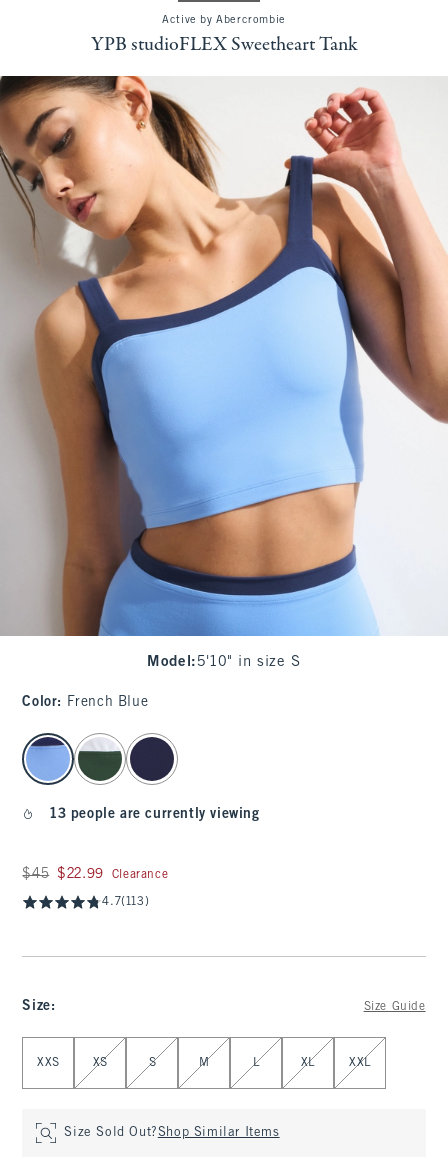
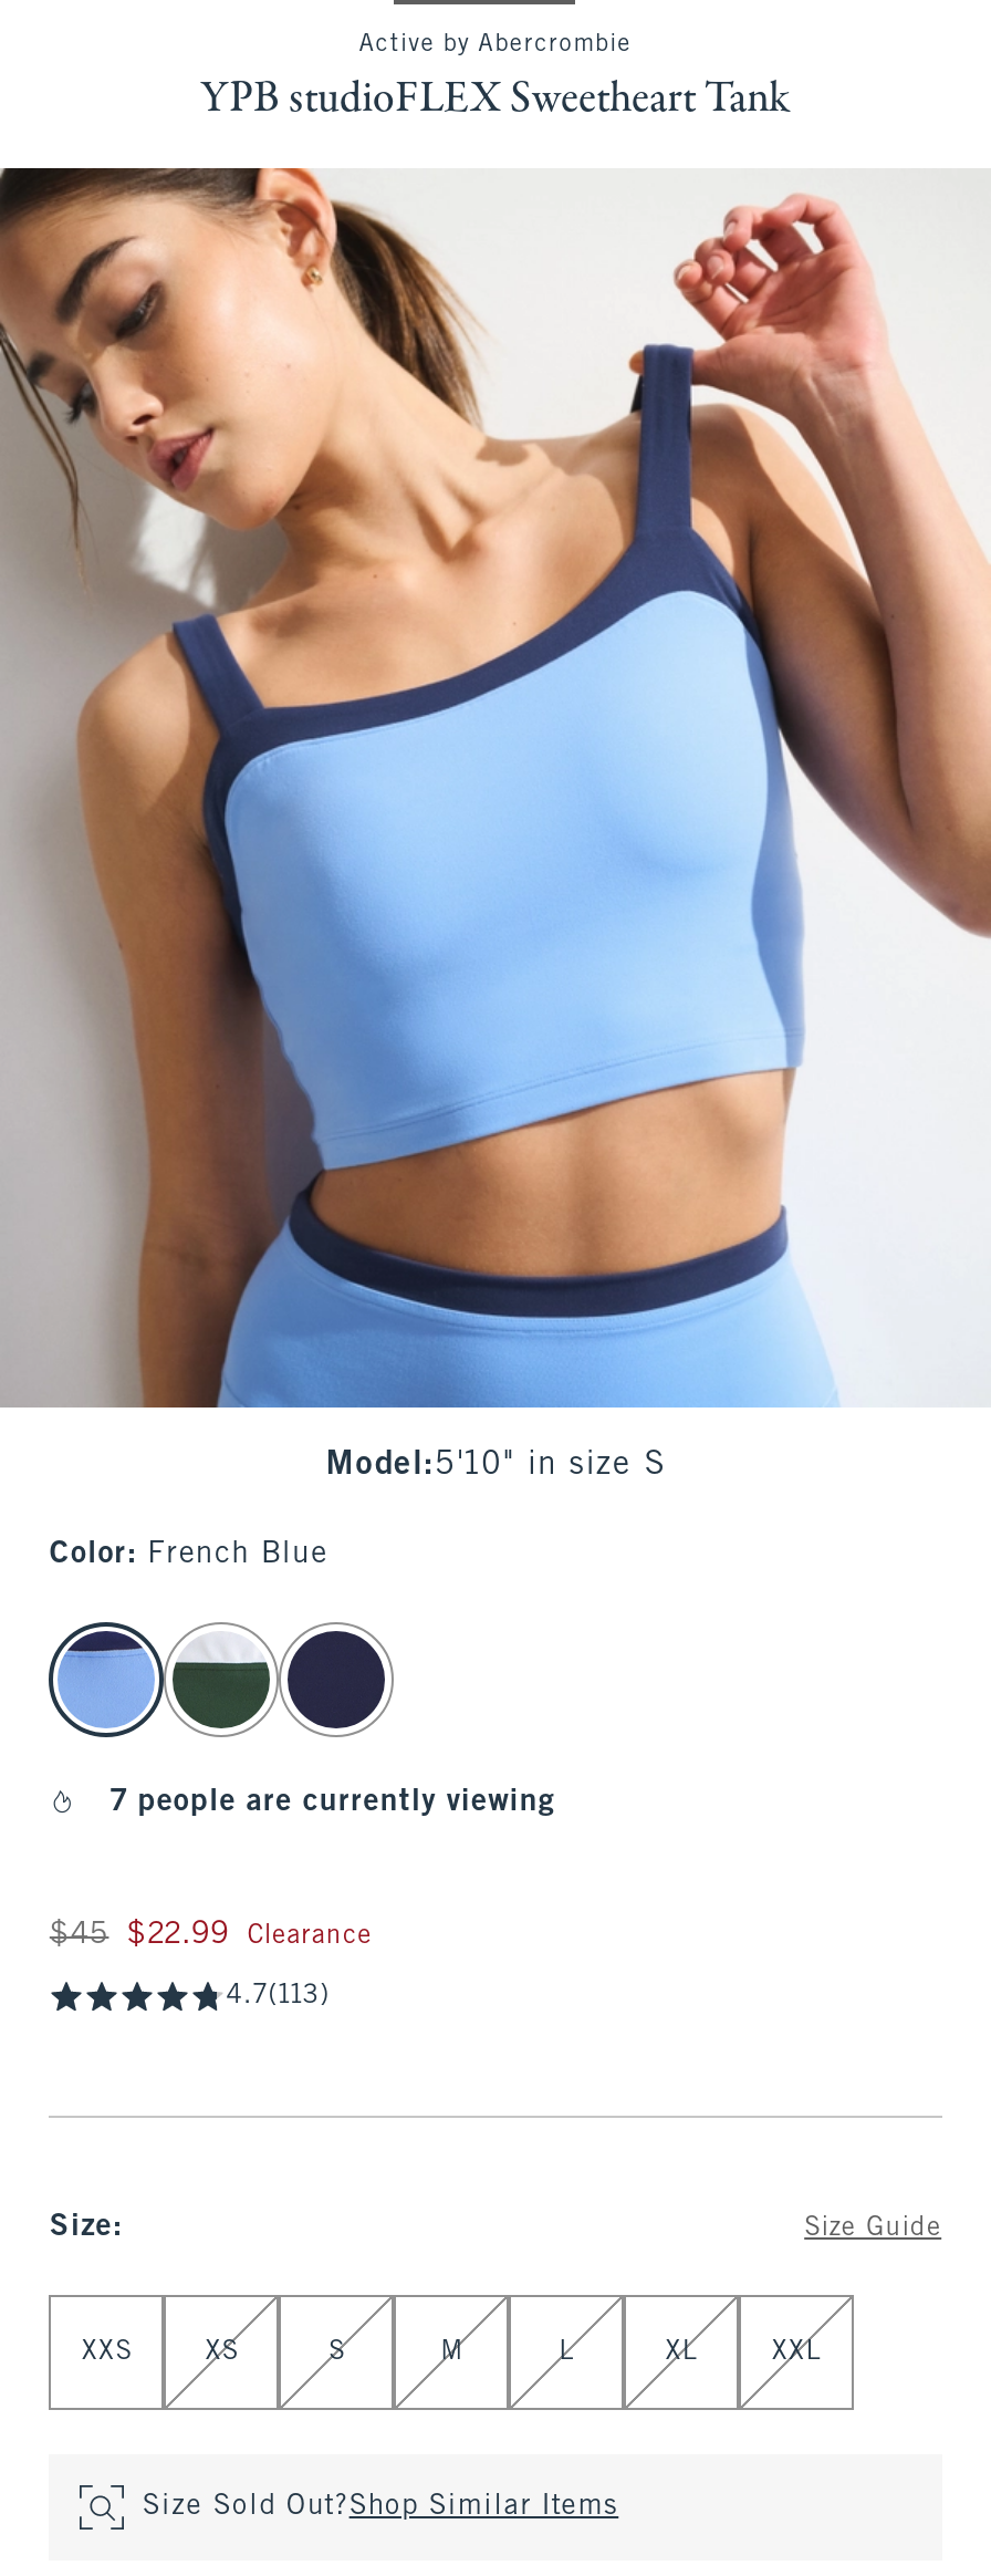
- 13 people are currently viewing
+ 7 people are currently viewing
